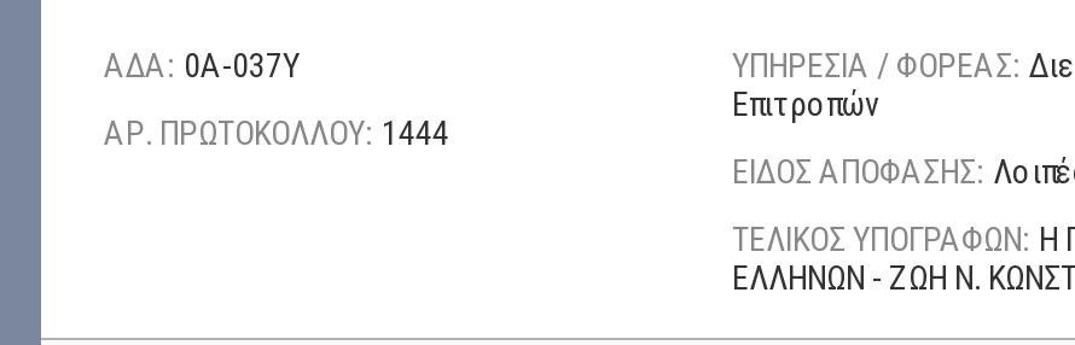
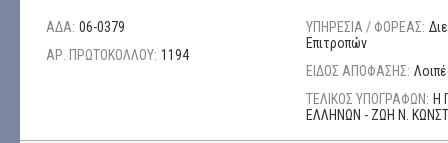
- ΑΔΑ: 0Α-037Υ
+ ΑΔΑ: 06-0379

- ΑΡ. ΠΡΩΤΟΚΟΛΛΟΥ: 1444
+ ΑΡ. ΠΡΩΤΟΚΟΛΛΟΥ: 1194
